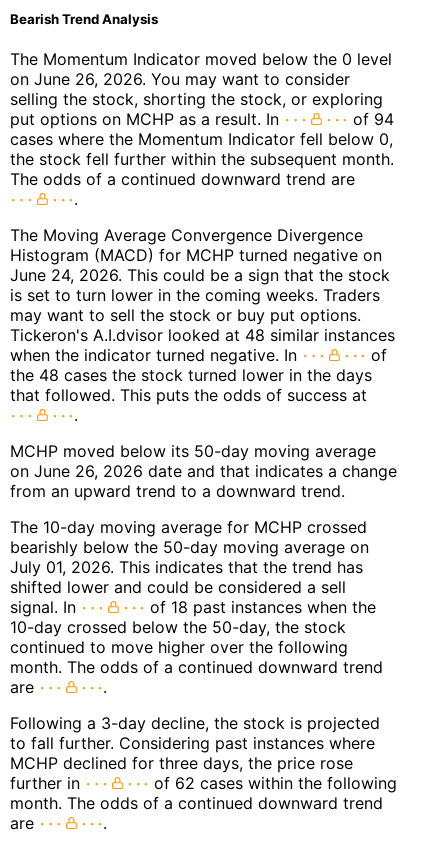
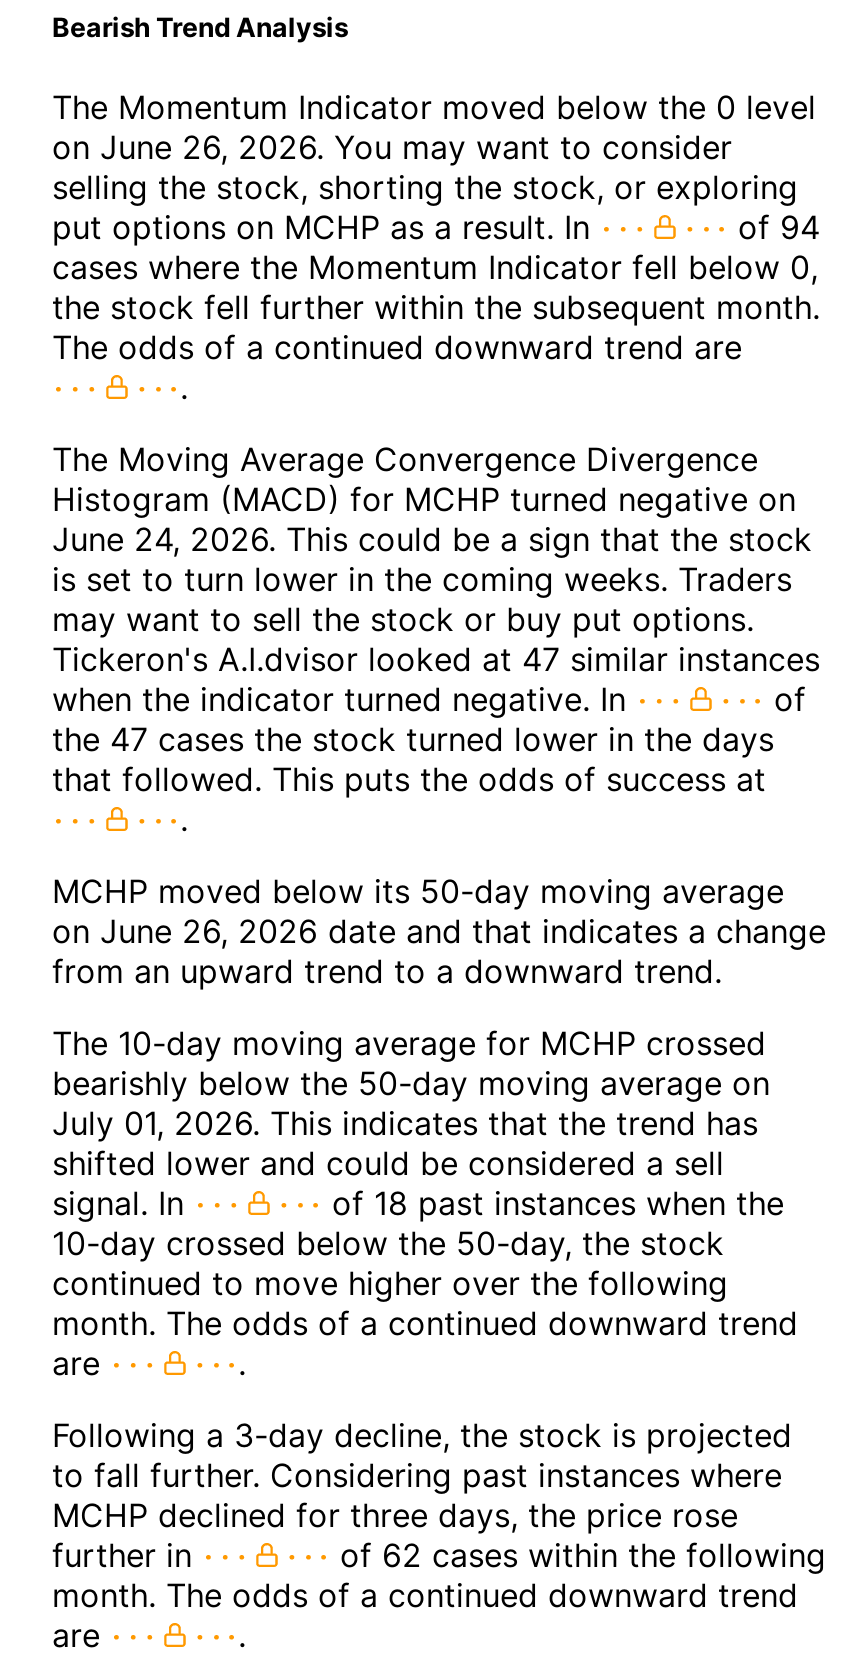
- Tickeron's A.I.dvisor looked at 48 similar instances
+ Tickeron's A.I.dvisor looked at 47 similar instances

- the 48 cases the stock turned lower in the days
+ the 47 cases the stock turned lower in the days
